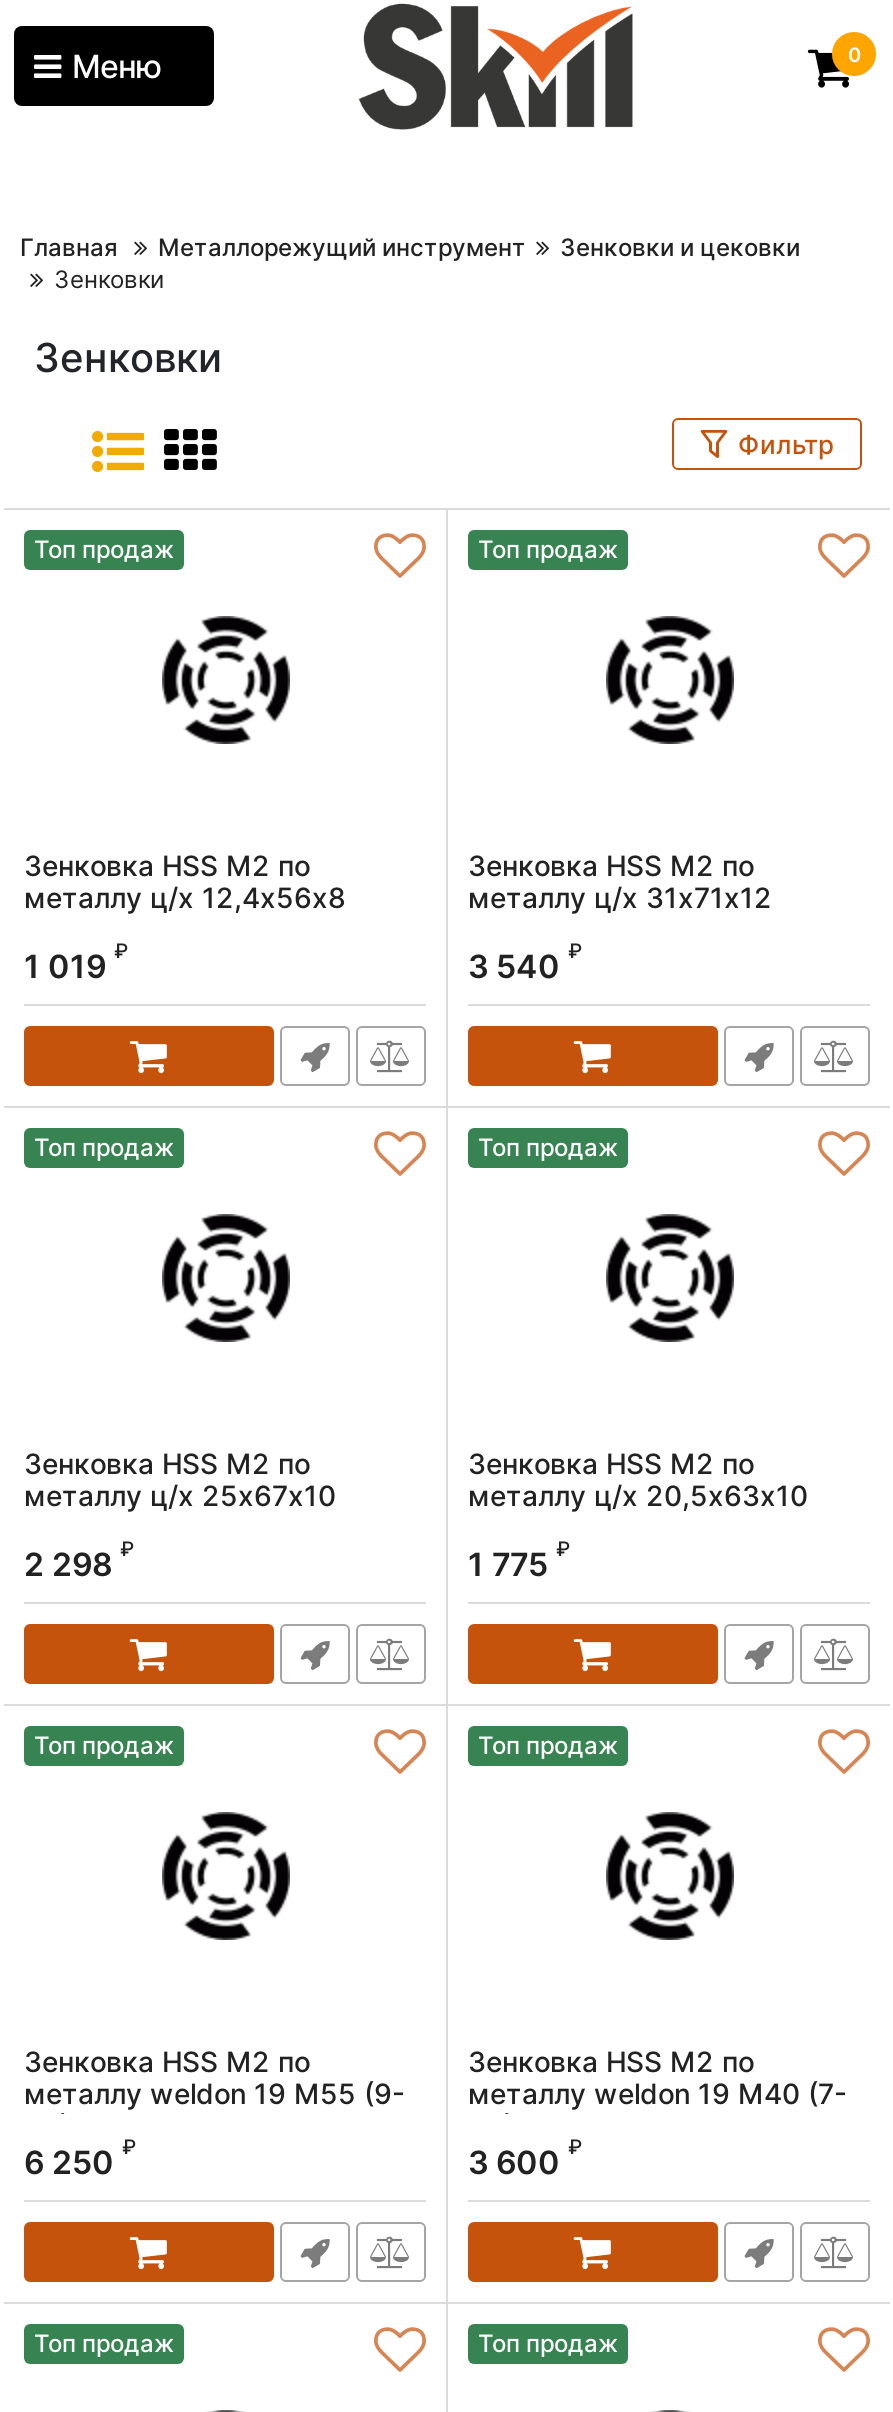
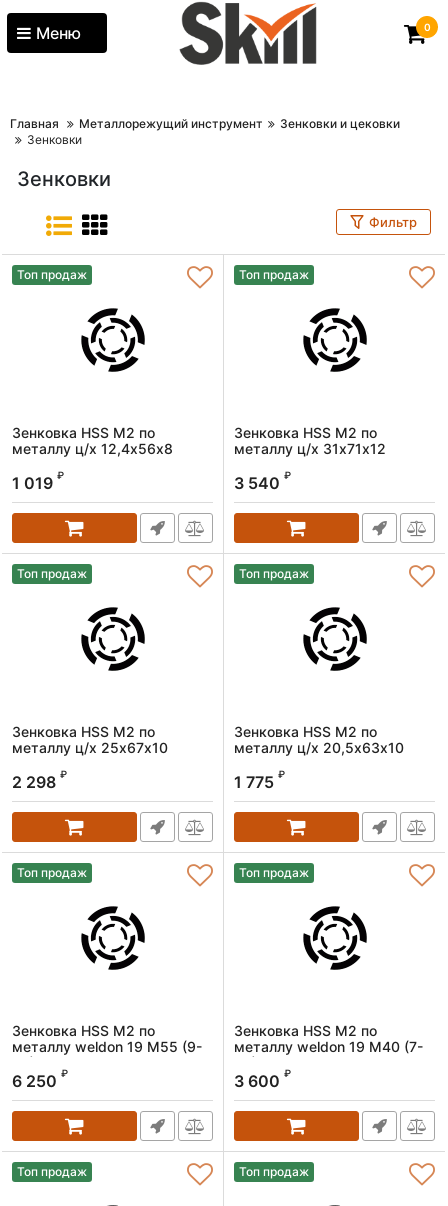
- [image]
+ [image]

- [image]
+ [image]

- [image]
+ [image]

- [image]
+ [image]

- [image]
+ [image]

- [image]
+ [image]
